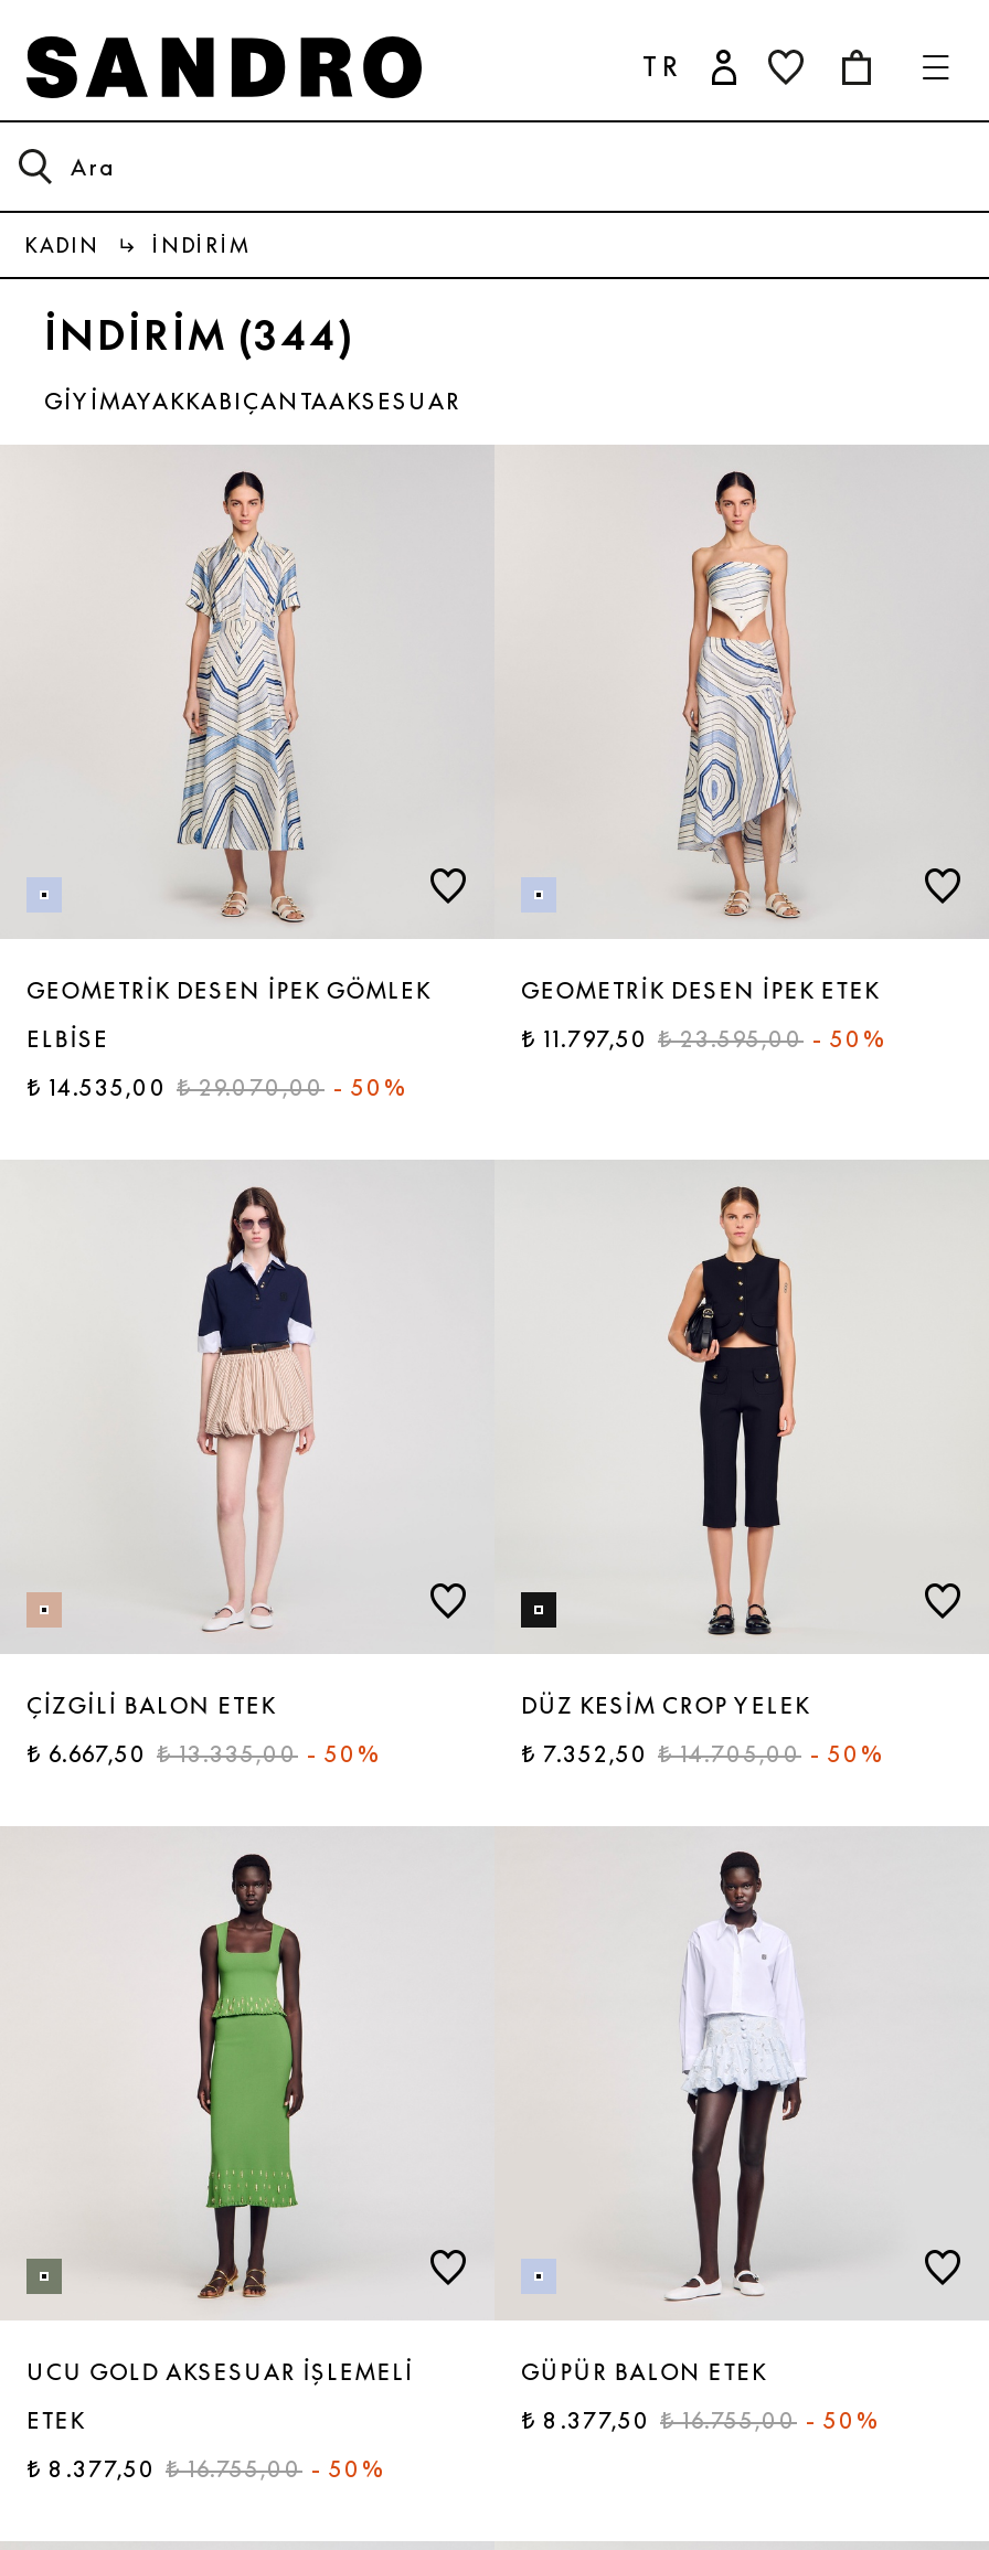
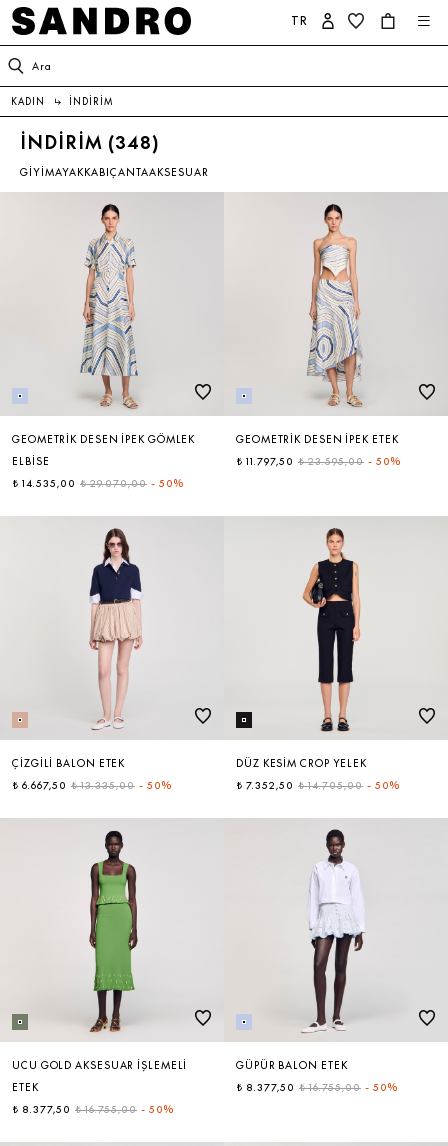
- İNDİRİM (344)
+ İNDİRİM (348)
